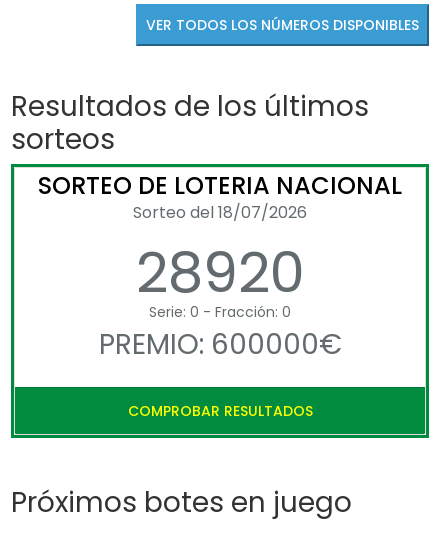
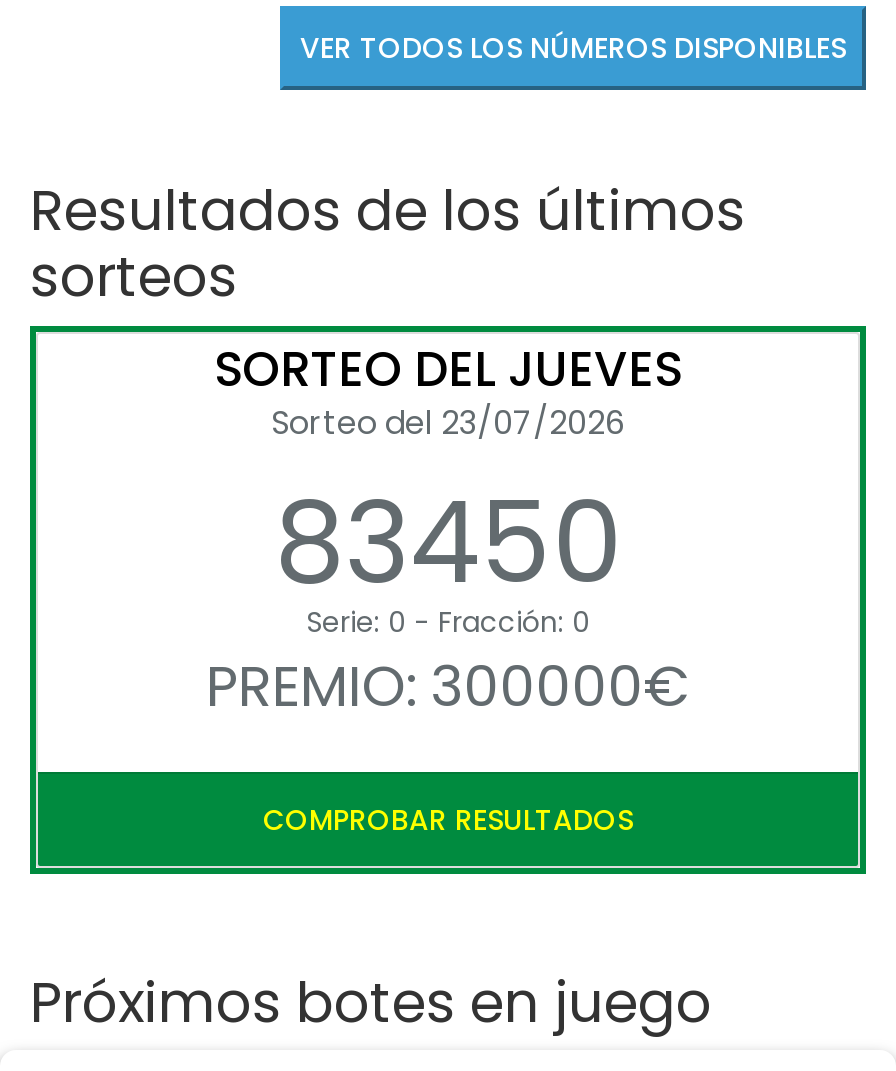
- SORTEO DE LOTERIA NACIONAL
- Sorteo del 18/07/2026
- 28920
+ SORTEO DEL JUEVES
+ Sorteo del 23/07/2026
+ 83450

- PREMIO: 600000€
+ PREMIO: 300000€
